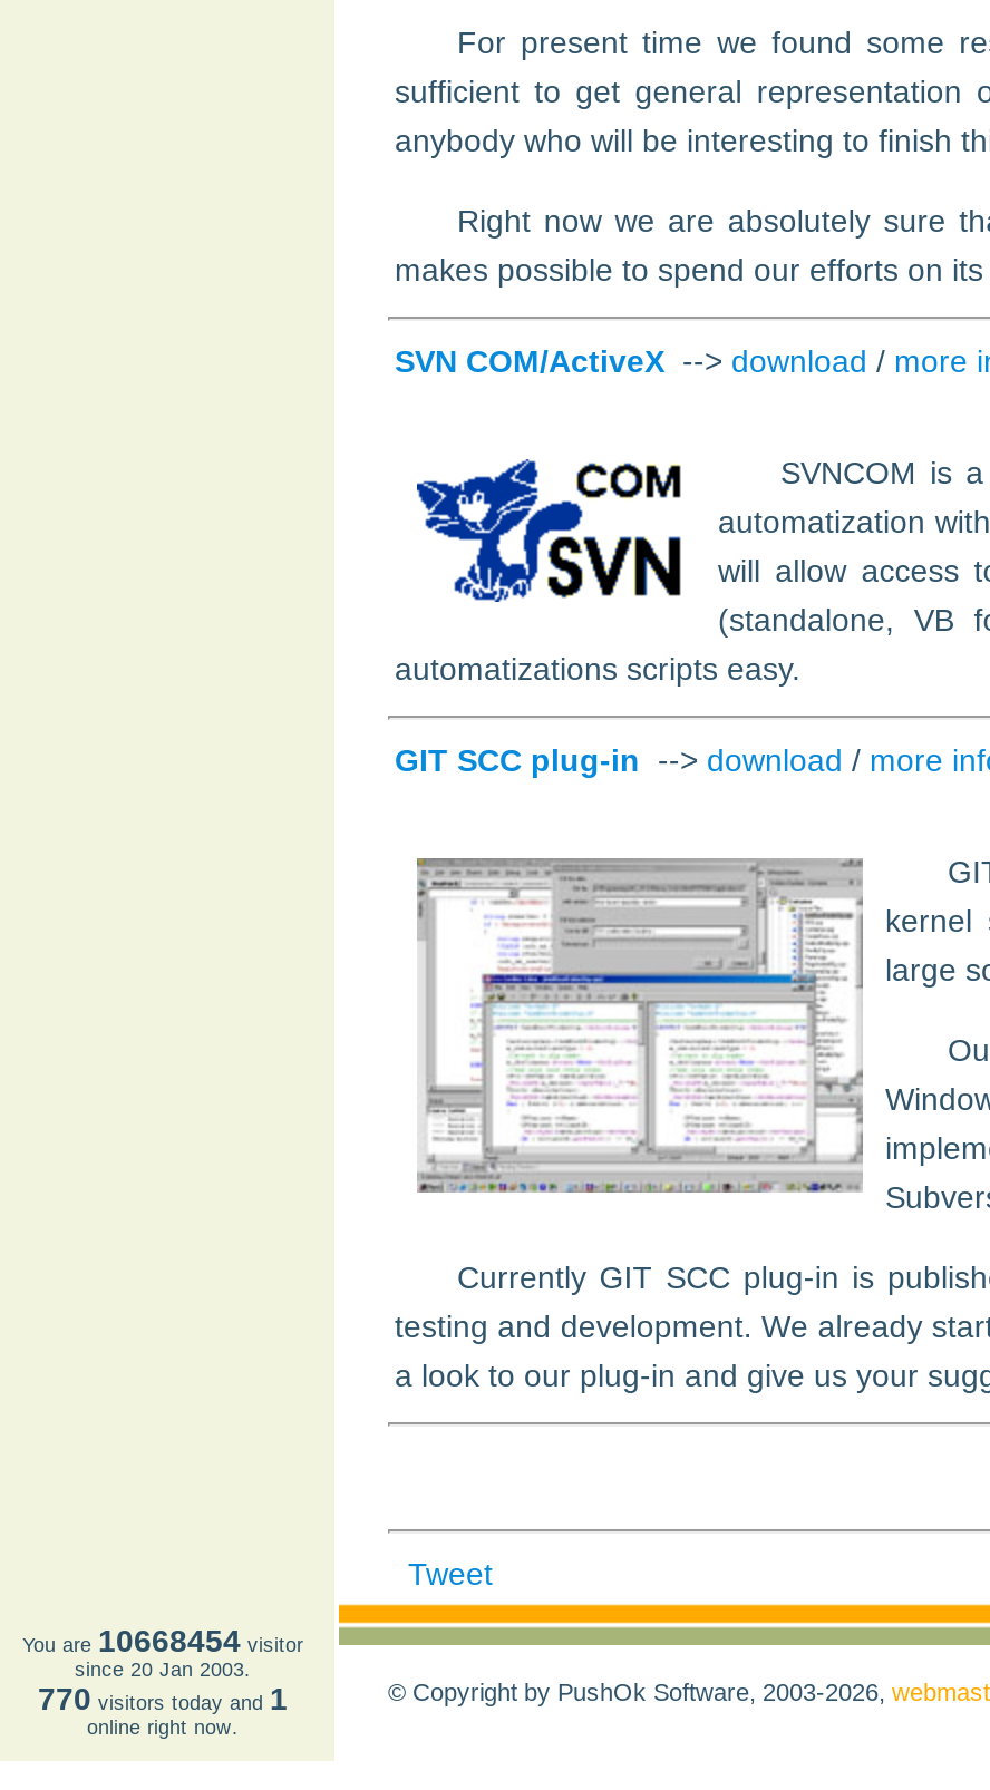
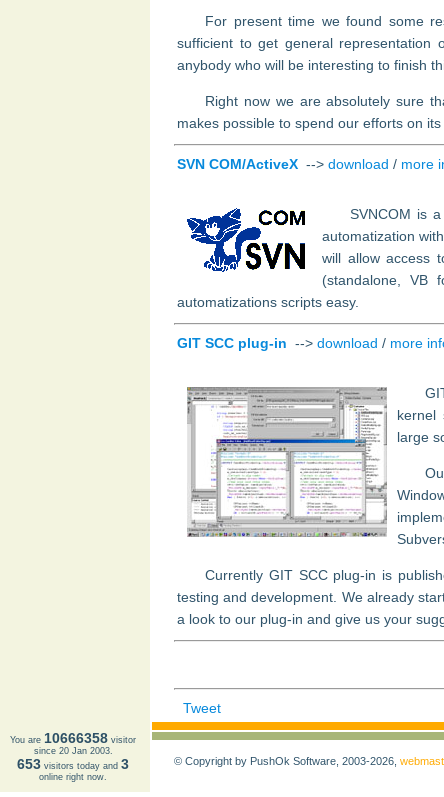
- You are 10668454 visitor
+ You are 10666358 visitor

- 770 visitors today and 1
+ 653 visitors today and 3
